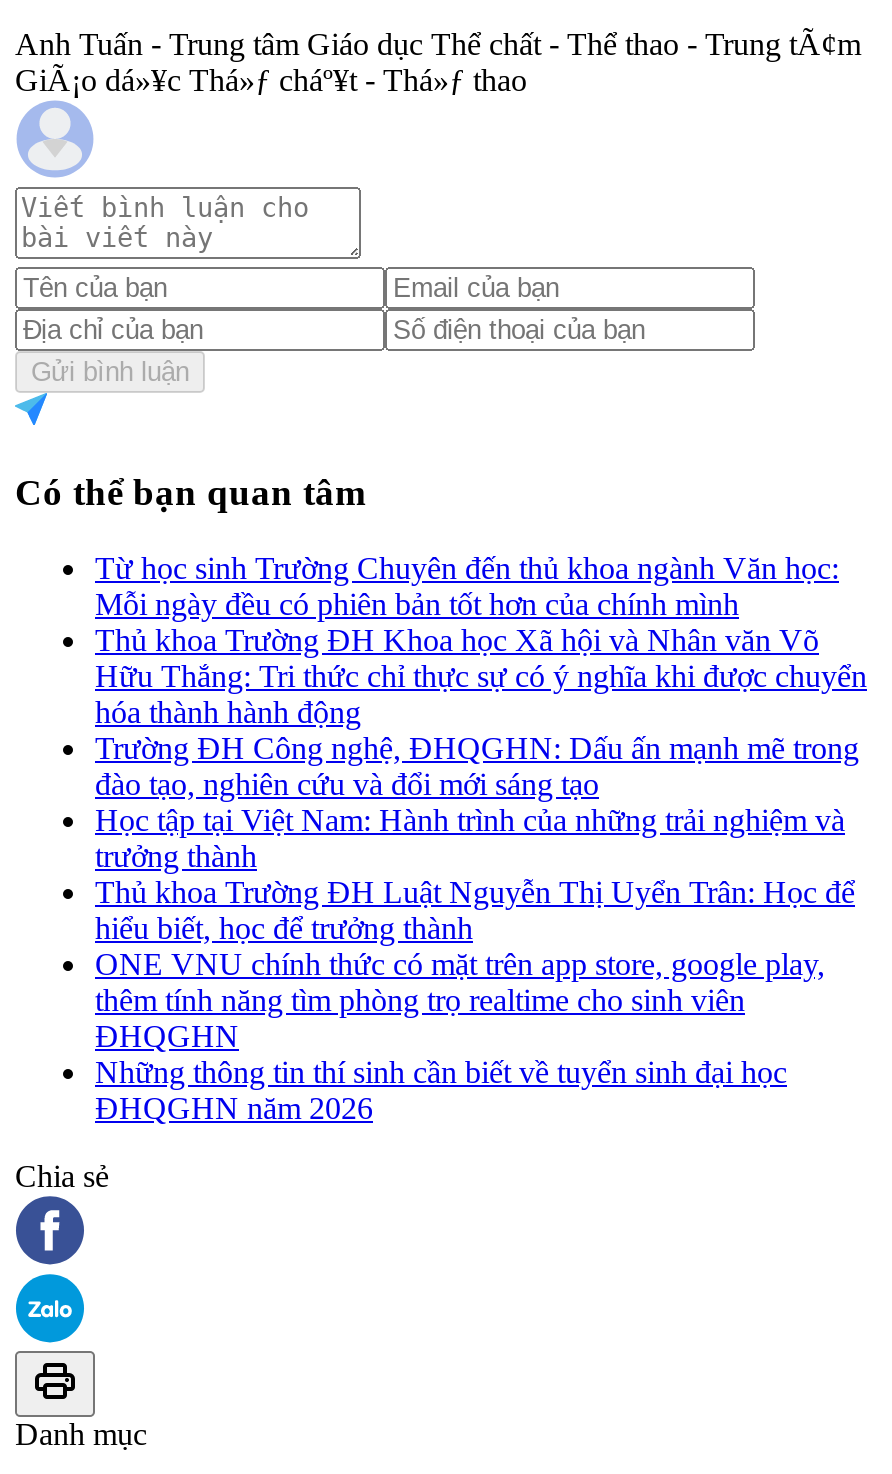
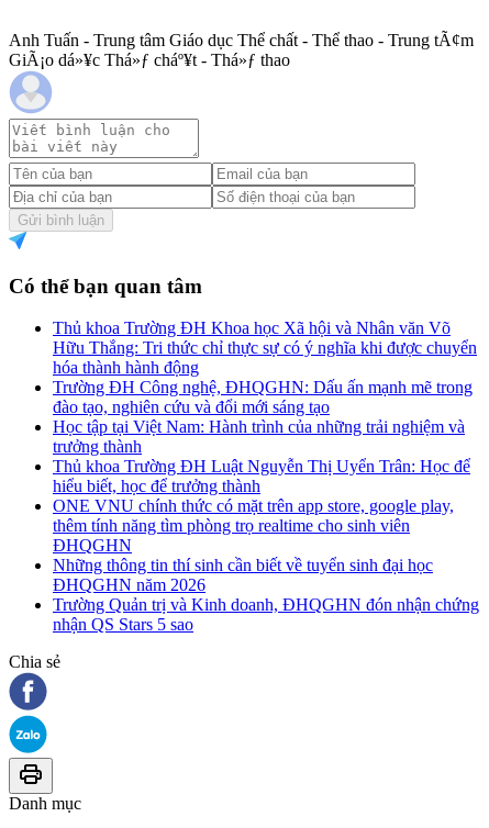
- Từ học sinh Trường Chuyên đến thủ khoa ngành Văn học:
- Mỗi ngày đều có phiên bản tốt hơn của chính mình

moved up: Thủ khoa Trường ĐH Khoa học Xã hội và Nhân văn Võ | Hữu Thắng: Tri thức chỉ thực sự có ý nghĩa khi được chuyển | hóa thành hành động | ... | Những thông tin thí sinh cần biết về tuyển sinh đại học | ĐHQGHN năm 2026

+ Trường Quản trị và Kinh doanh, ĐHQGHN đón nhận chứng
+ nhận QS Stars 5 sao
